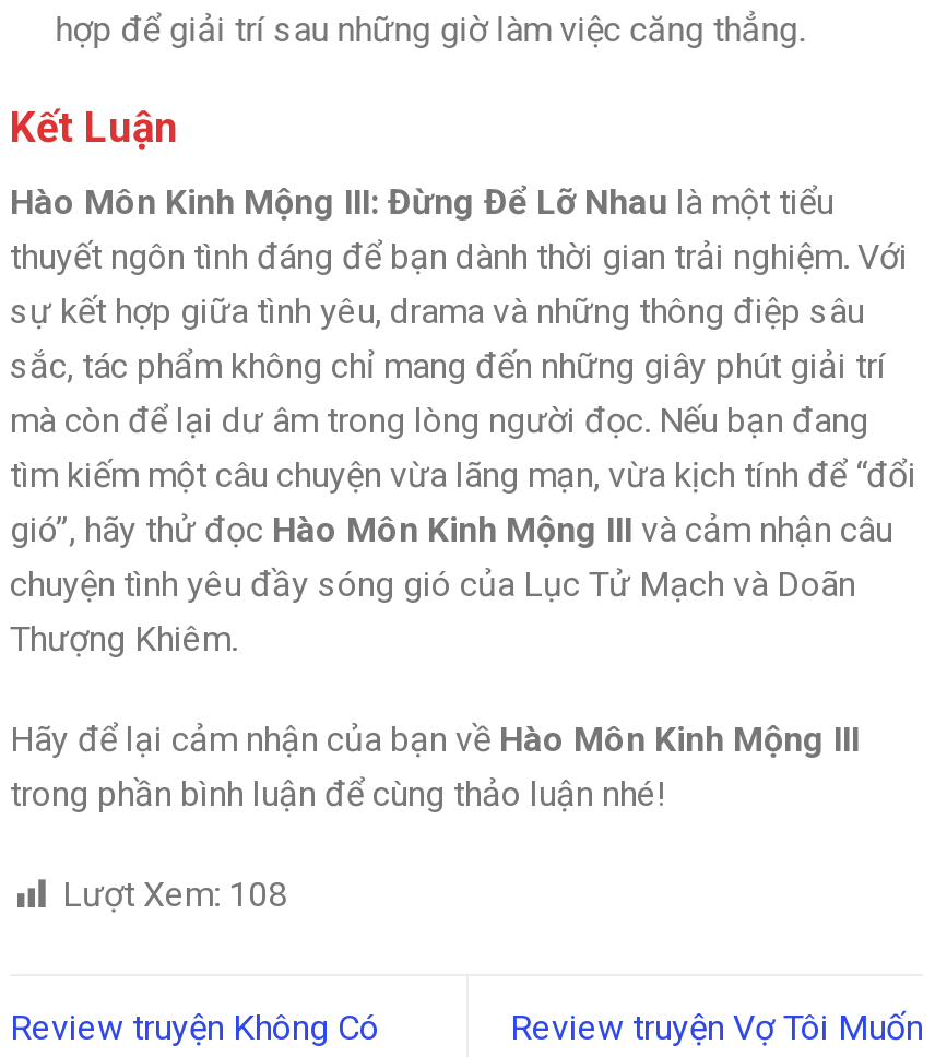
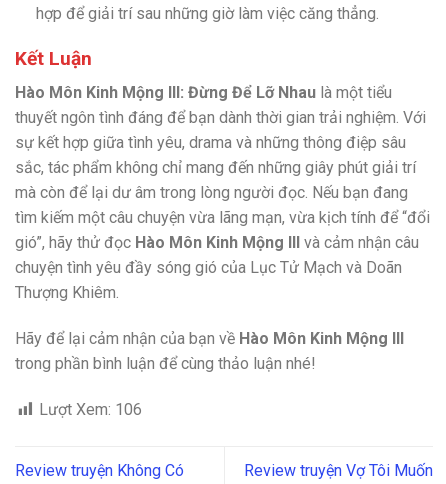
- Lượt Xem: 108
+ Lượt Xem: 106
